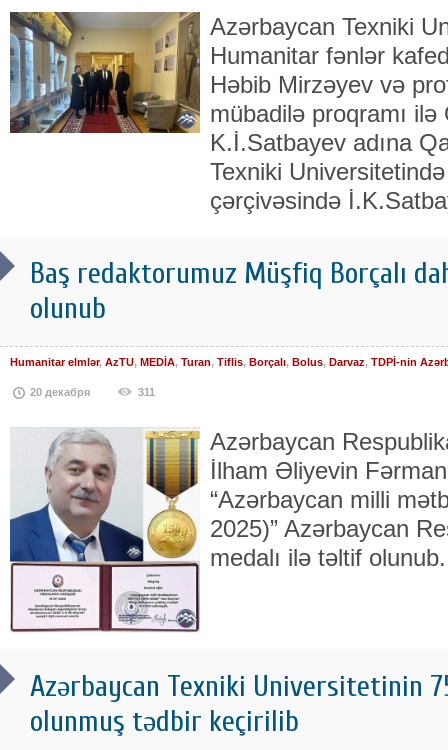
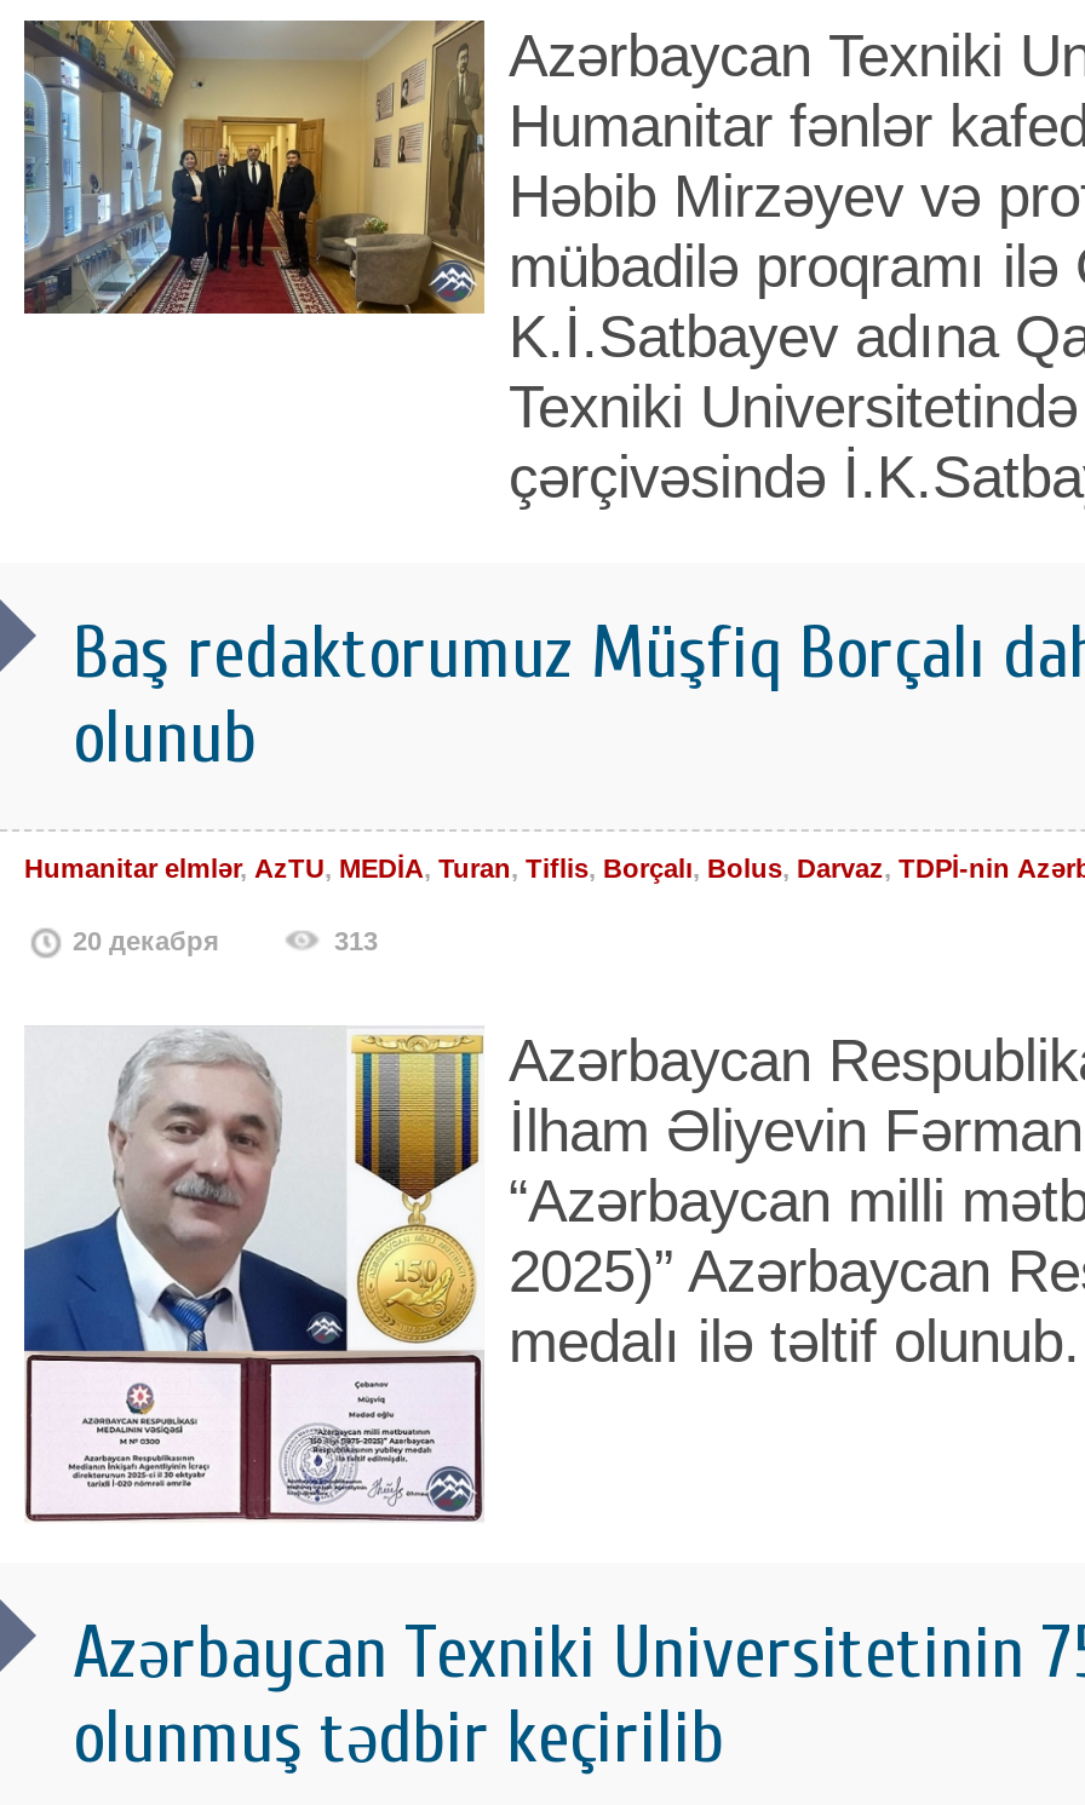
- 311
+ 313
